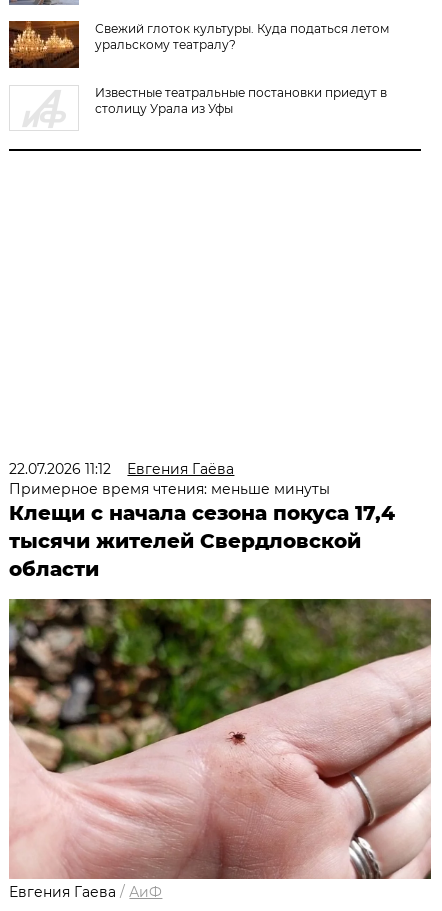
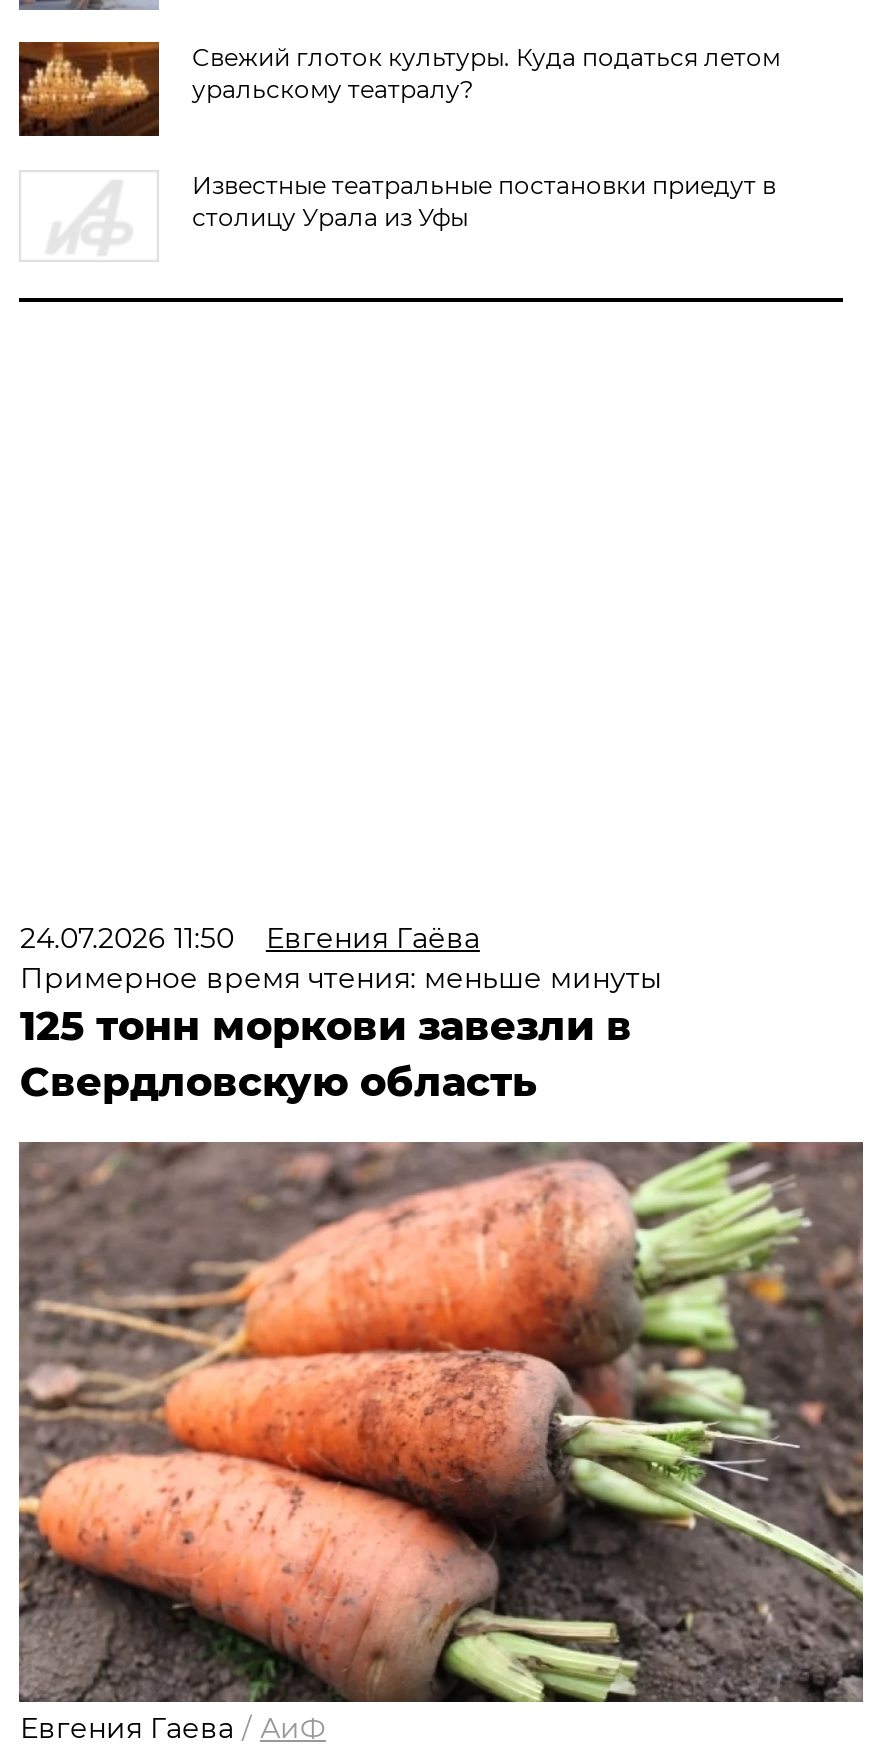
- 22.07.2026 11:12 Евгения Гаёва
+ 24.07.2026 11:50 Евгения Гаёва

- Клещи с начала сезона покуса 17,4
- тысячи жителей Свердловской
- области
+ 125 тонн моркови завезли в
+ Свердловскую область

- [image]
+ [image]
